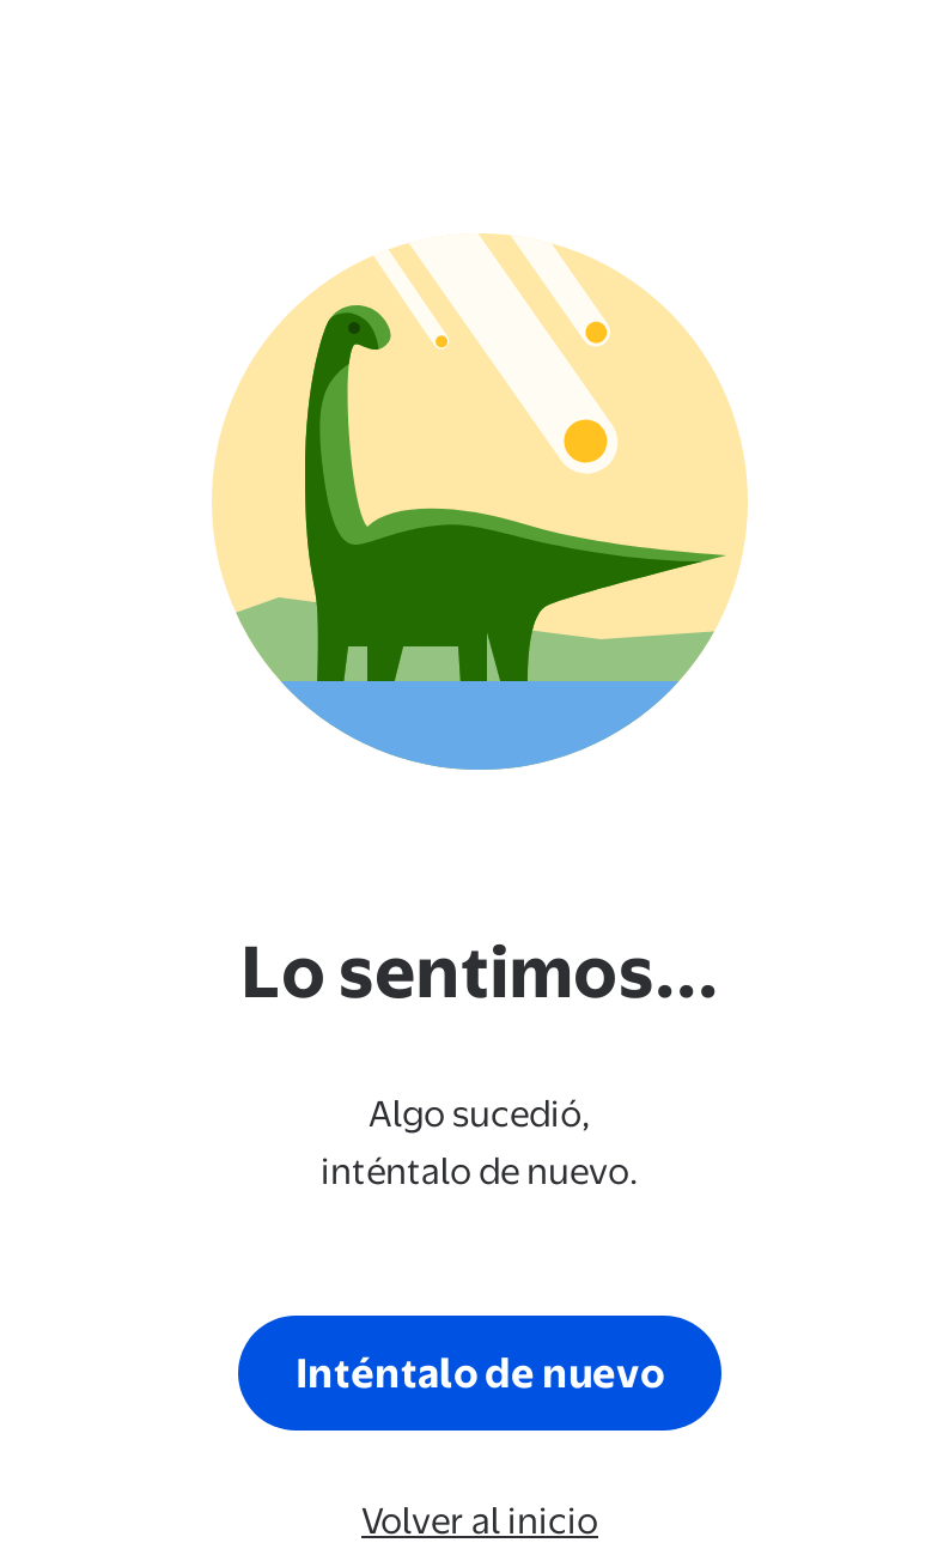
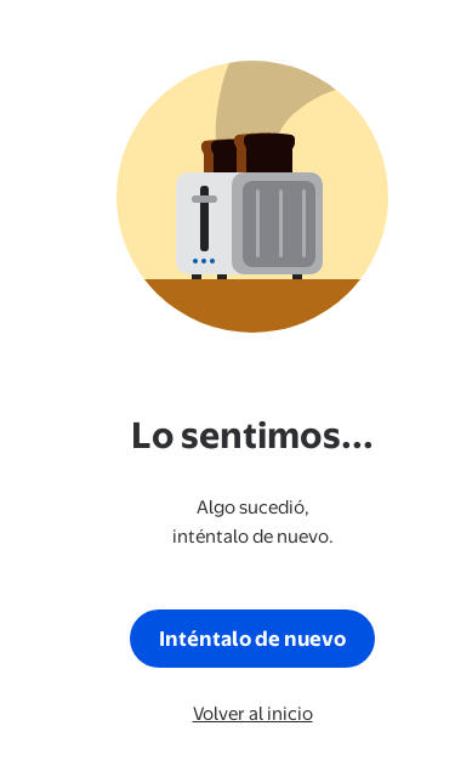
- [image]
+ [image]
